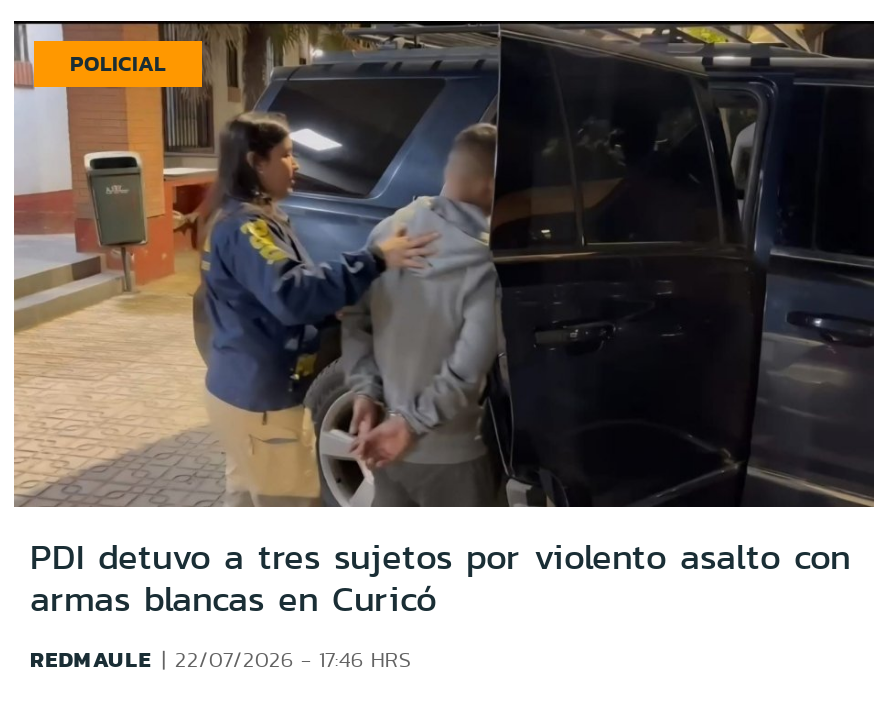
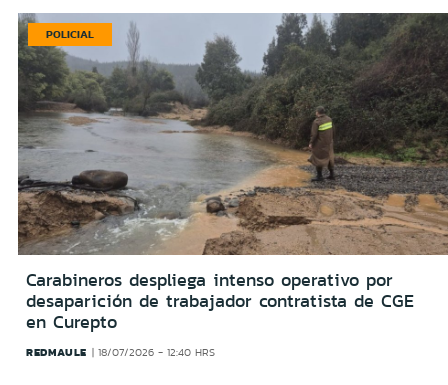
- [image]
- PDI detuvo a tres sujetos por violento asalto con
- armas blancas en Curicó
+ [image]
+ Carabineros despliega intenso operativo por
+ desaparición de trabajador contratista de CGE
+ en Curepto

- REDMAULE 22/07/2026 - 17:46 HRS
+ REDMAULE 18/07/2026 - 12:40 HRS
